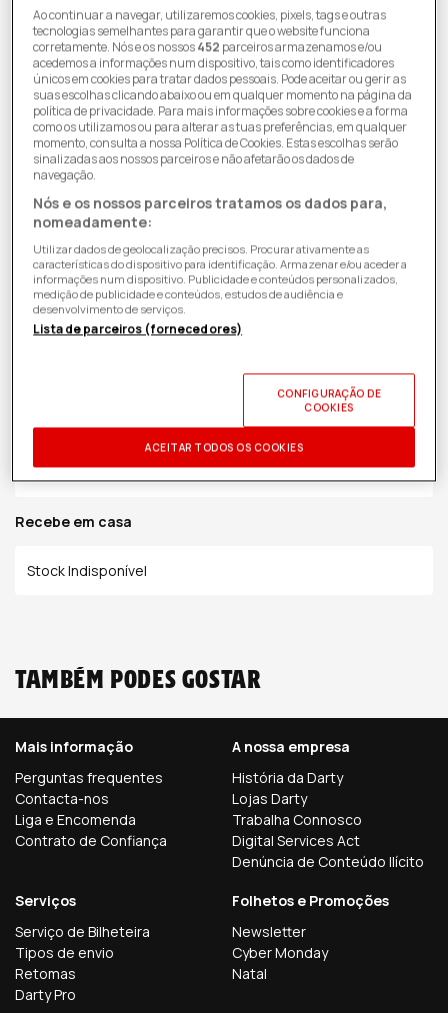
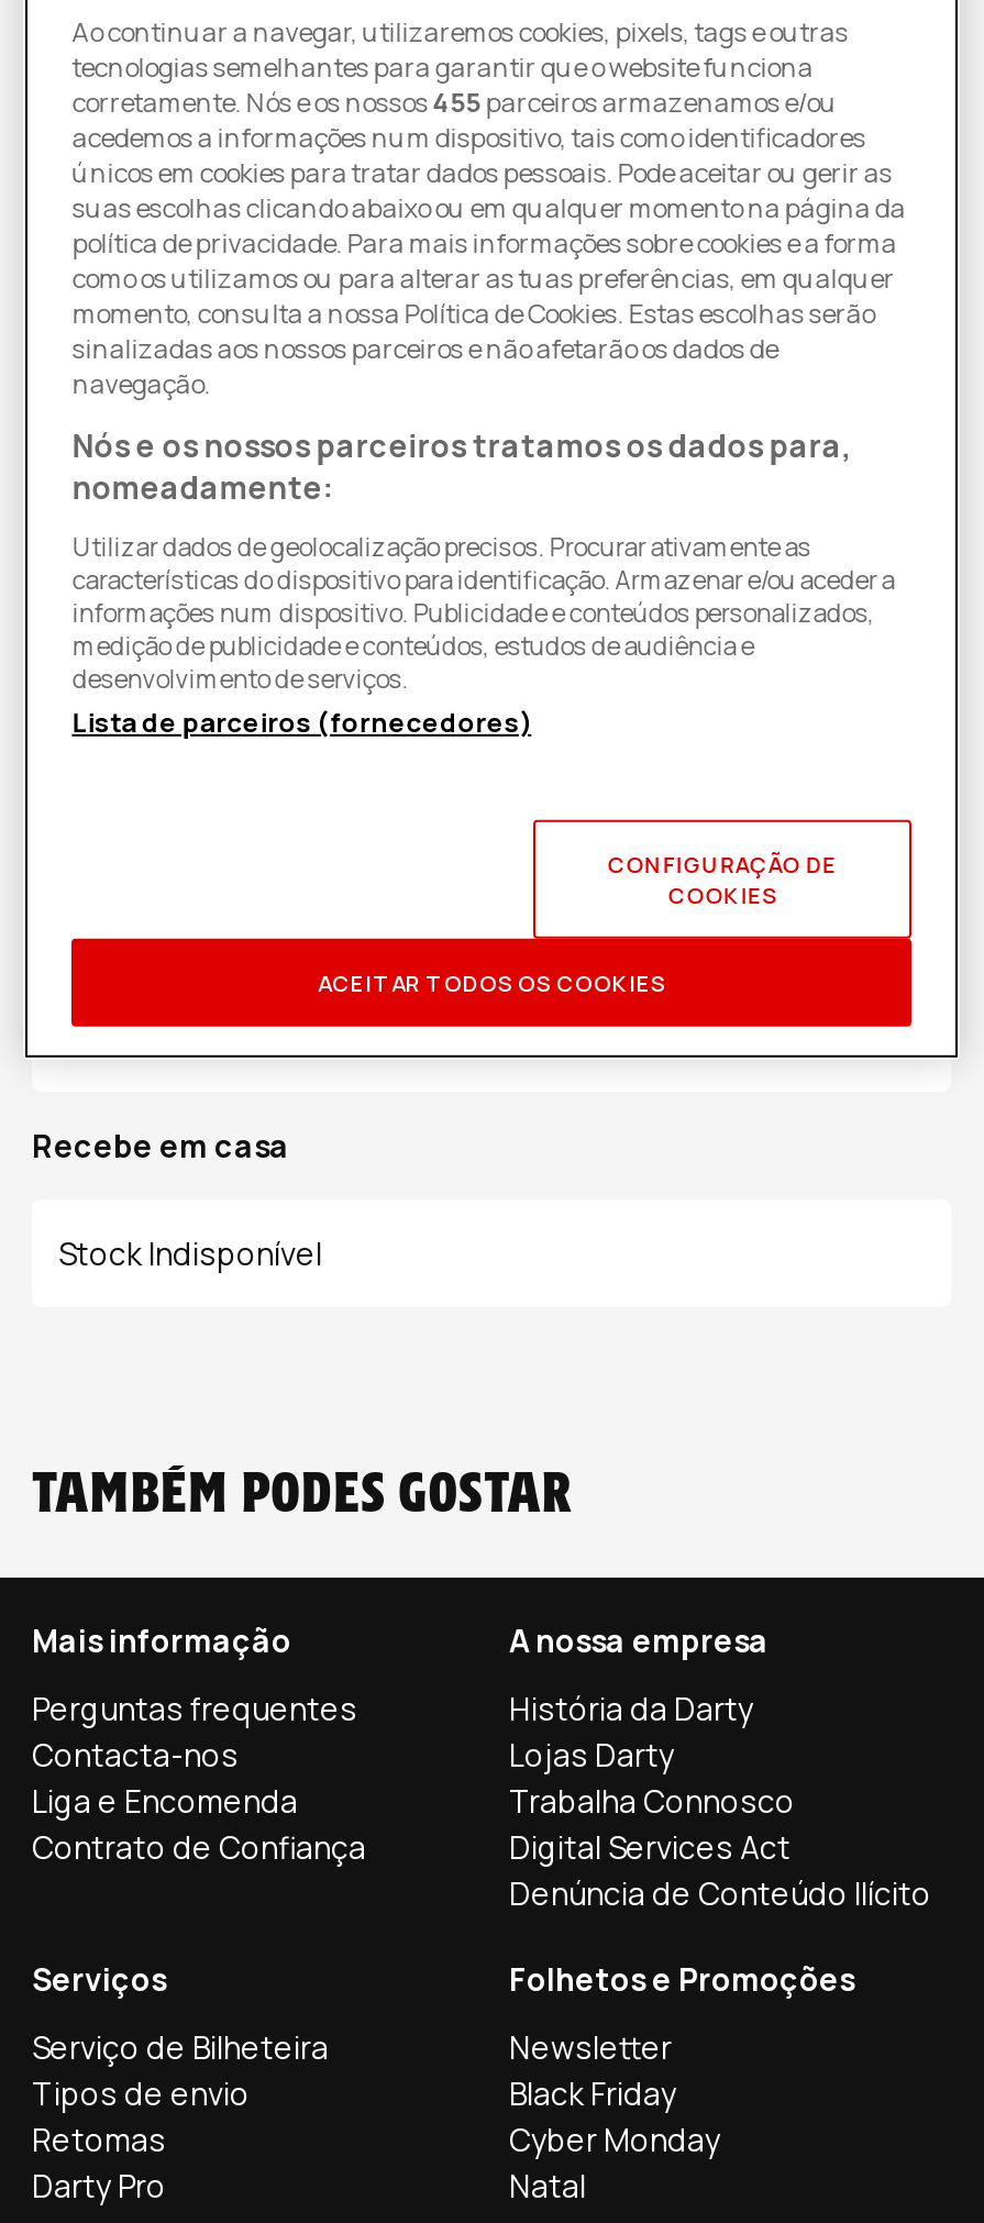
- corretamente. Nós e os nossos452 parceiros armazenamos e/ou
+ corretamente. Nós e os nossos455 parceiros armazenamos e/ou

moved down: Cyber Monday | Natal

+ Black Friday
